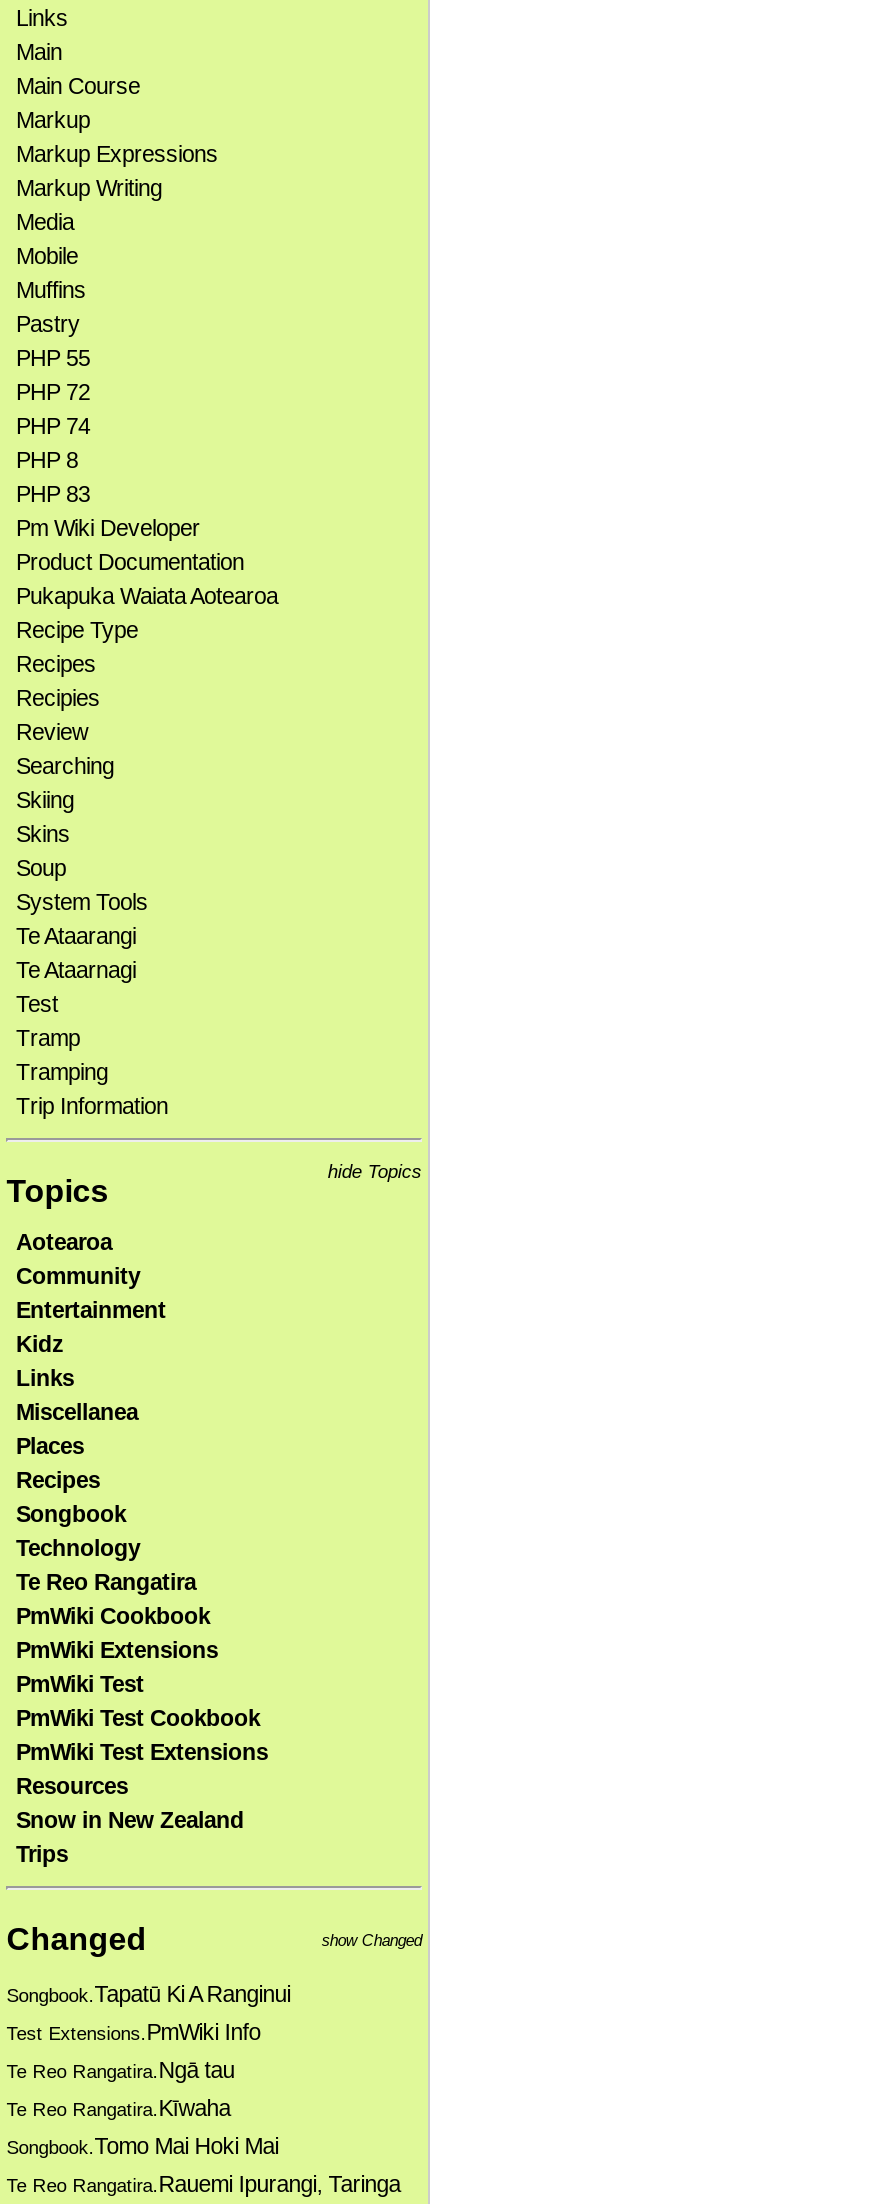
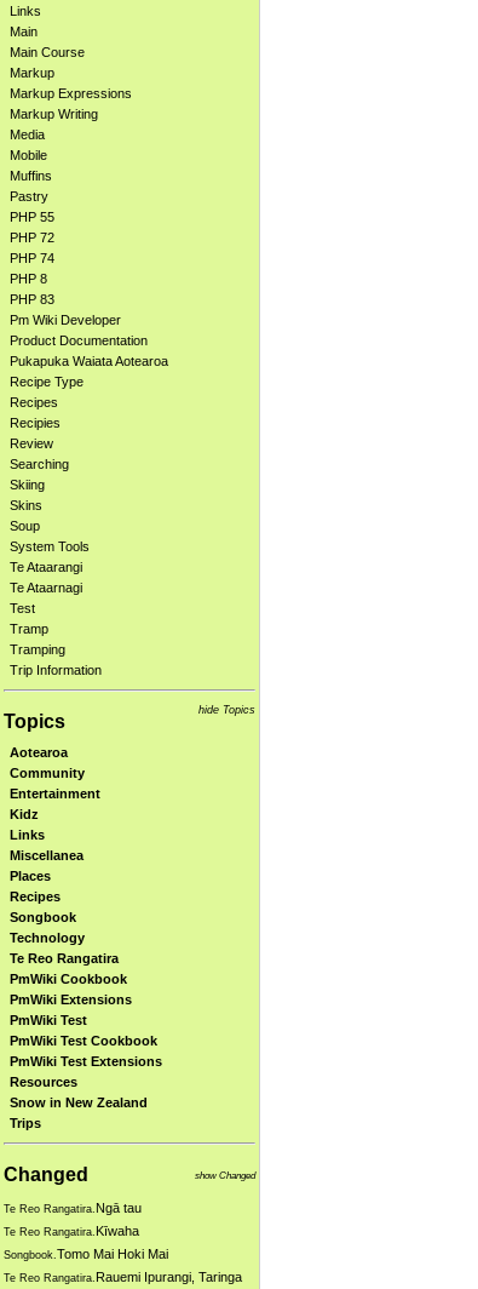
- Songbook. Tapatū Ki A Ranginui
- Test Extensions. PmWiki Info
